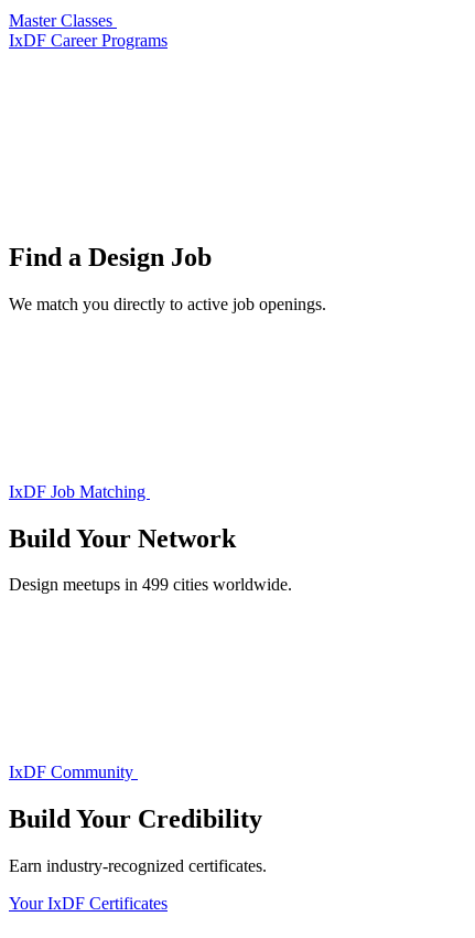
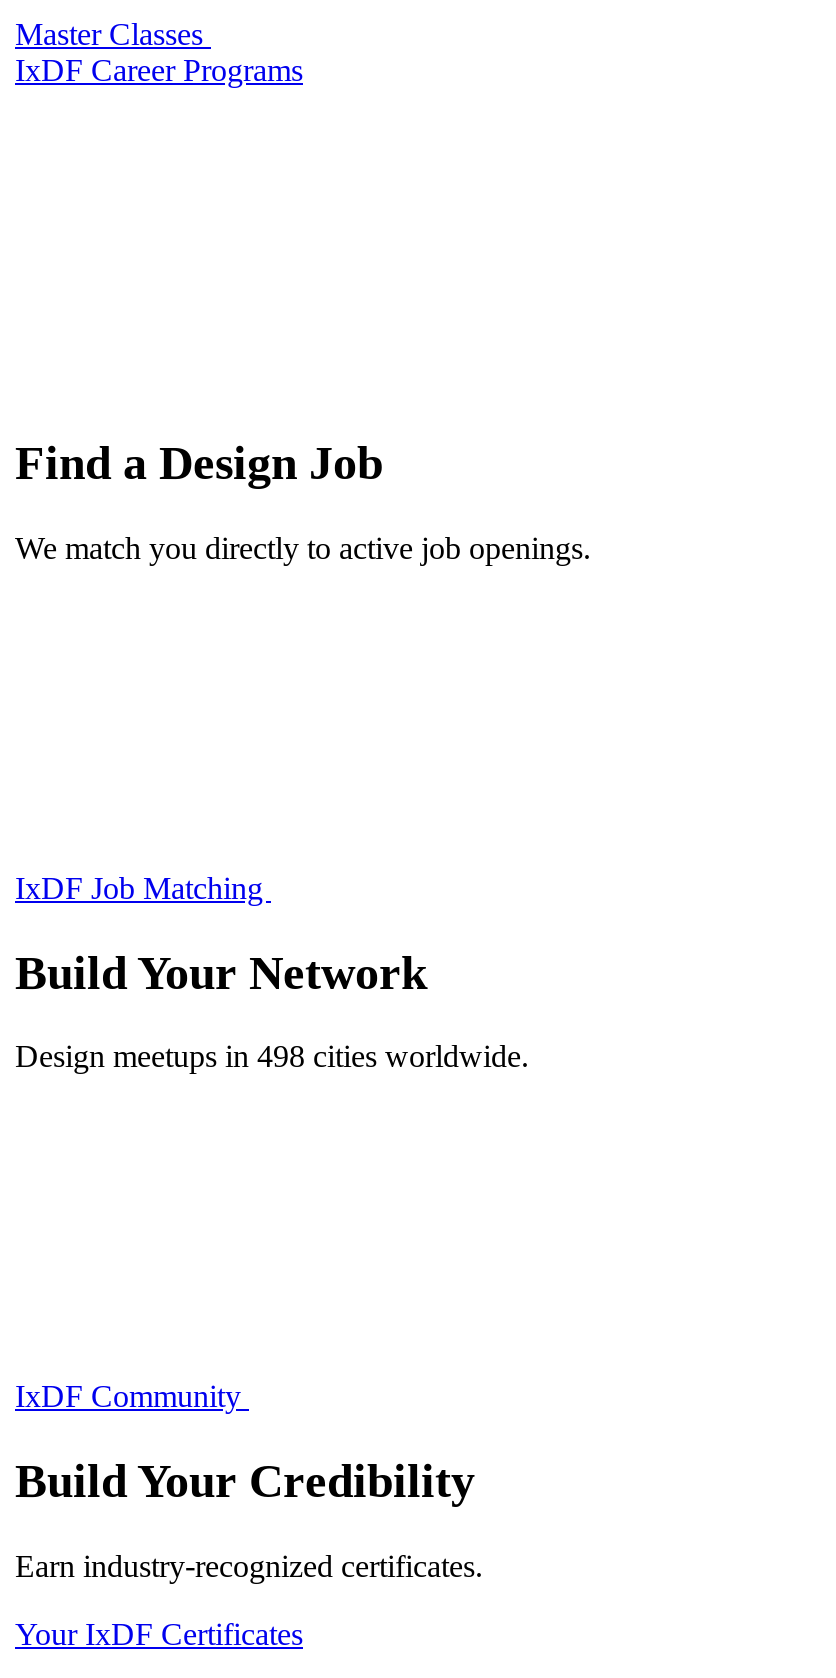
- Design meetups in 499 cities worldwide.
+ Design meetups in 498 cities worldwide.
